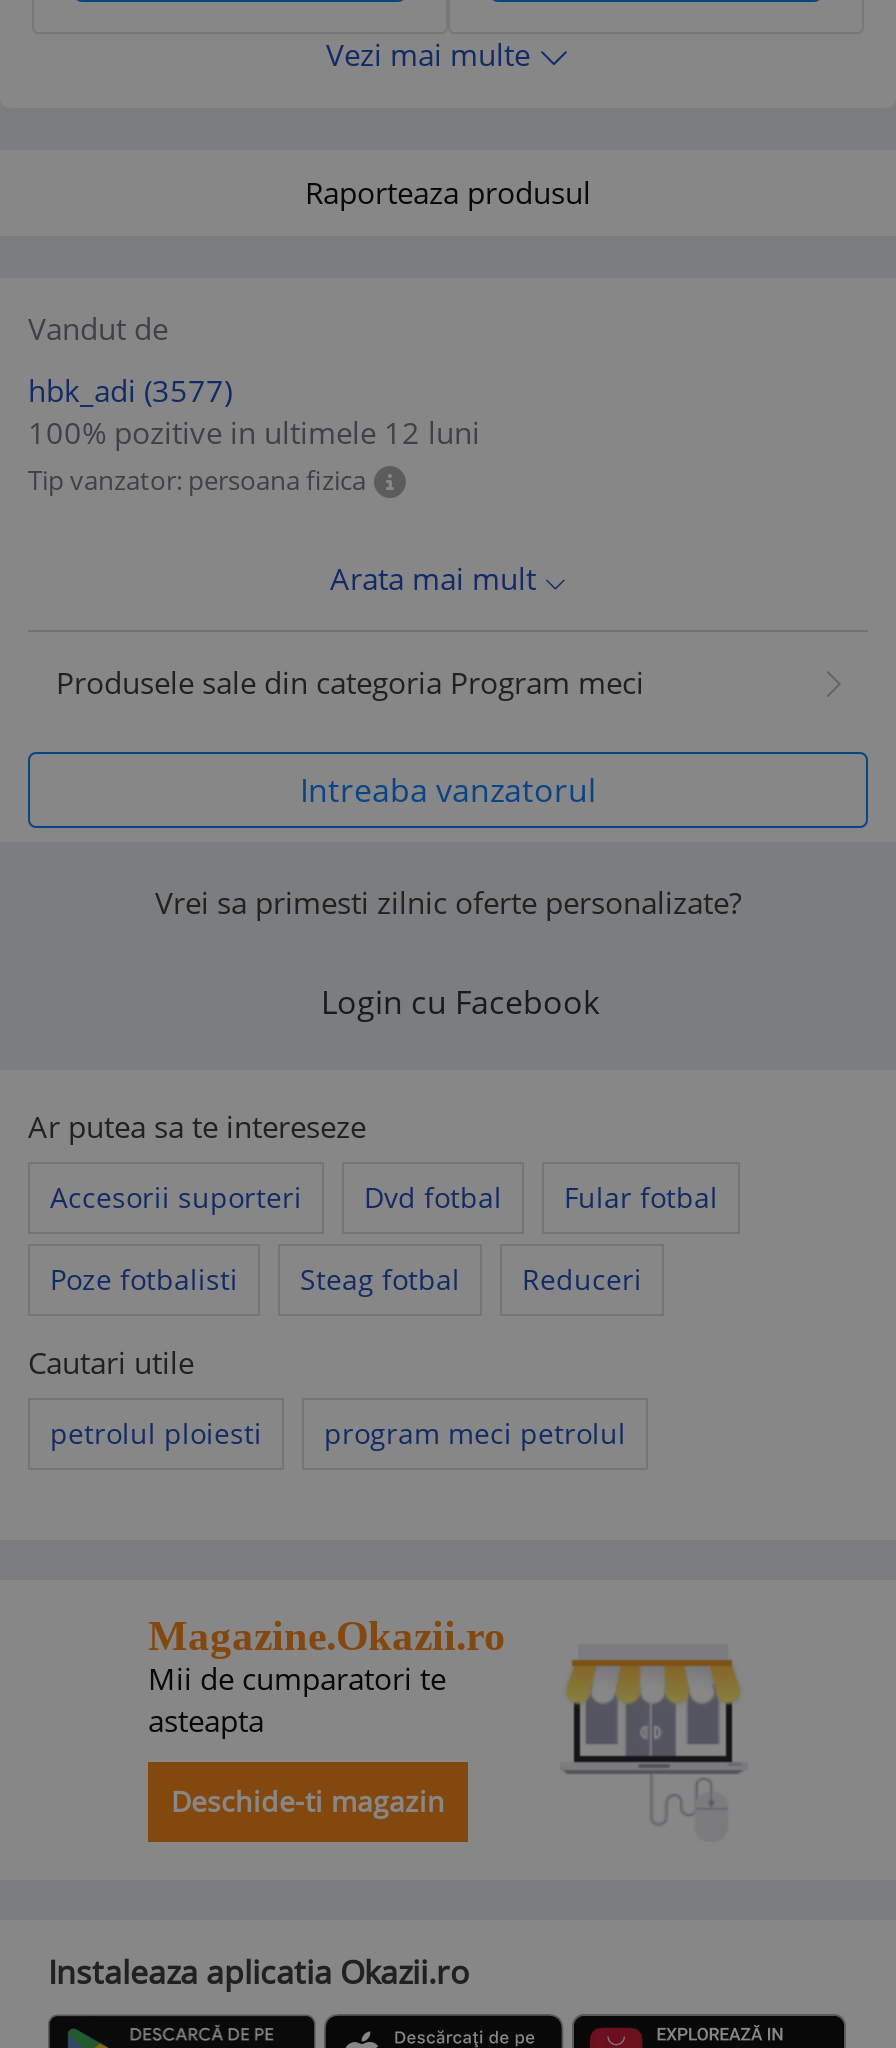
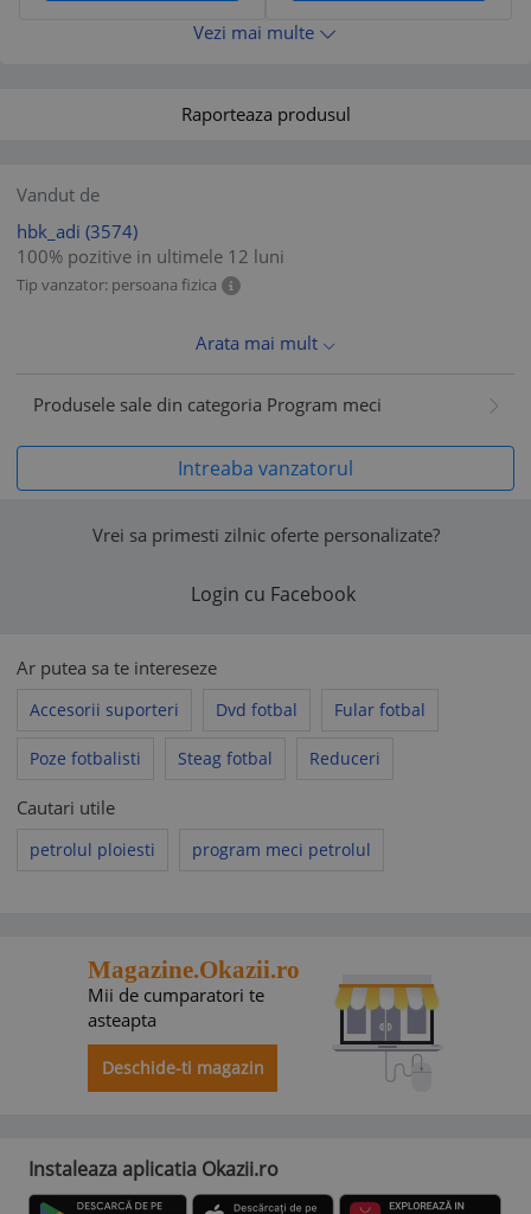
- hbk_adi (3577)
+ hbk_adi (3574)
